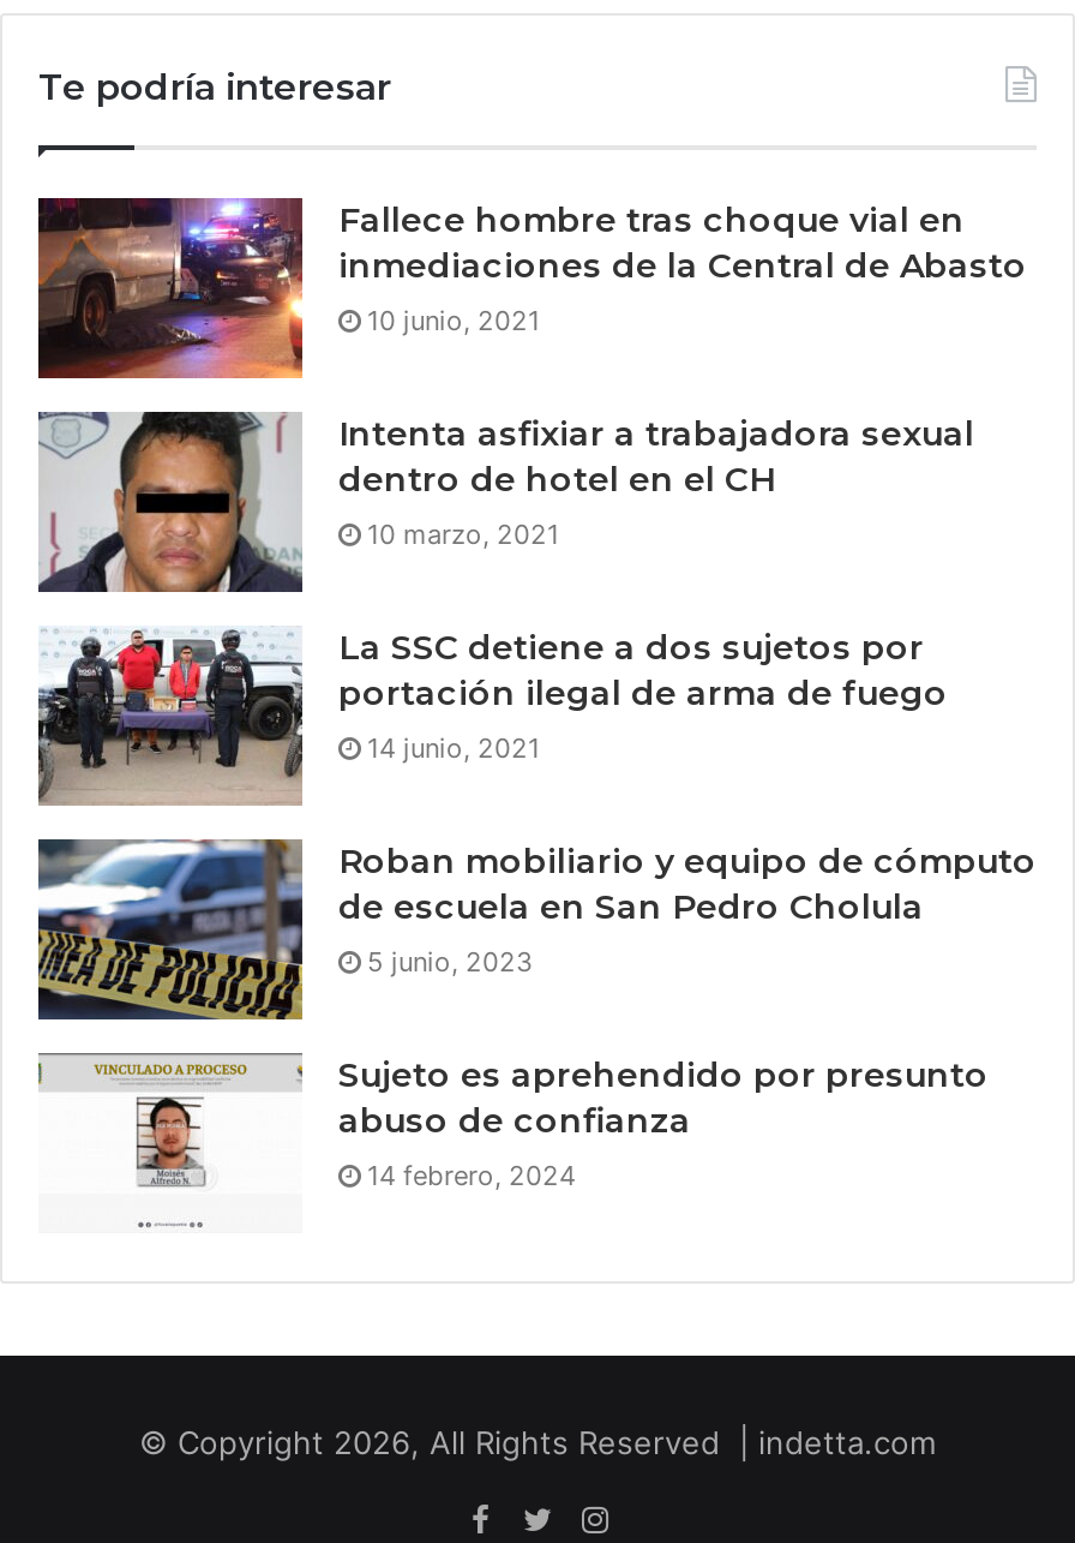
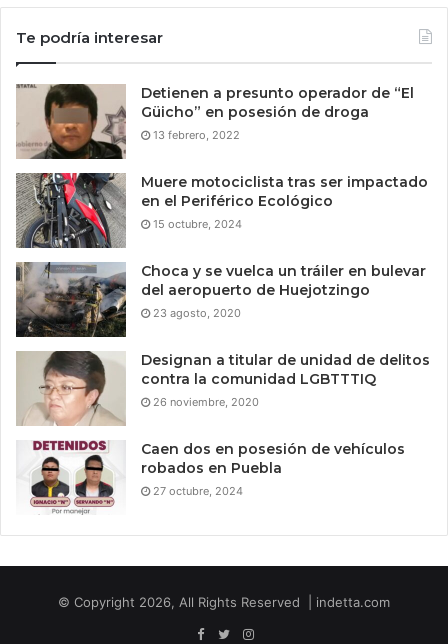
- [image]
- Fallece hombre tras choque vial en
- inmediaciones de la Central de Abasto
- 10 junio, 2021
+ [image]
+ Detienen a presunto operador de “El
+ Güicho” en posesión de droga
+ 13 febrero, 2022

- [image]
- Intenta asfixiar a trabajadora sexual
- dentro de hotel en el CH
- 10 marzo, 2021
+ [image]
+ Muere motociclista tras ser impactado
+ en el Periférico Ecológico
+ 15 octubre, 2024

- [image]
- La SSC detiene a dos sujetos por
- portación ilegal de arma de fuego
- 14 junio, 2021
+ [image]
+ Choca y se vuelca un tráiler en bulevar
+ del aeropuerto de Huejotzingo
+ 23 agosto, 2020

- [image]
- Roban mobiliario y equipo de cómputo
- de escuela en San Pedro Cholula
- 5 junio, 2023
+ [image]
+ Designan a titular de unidad de delitos
+ contra la comunidad LGBTTTIQ
+ 26 noviembre, 2020

- [image]
- Sujeto es aprehendido por presunto
- abuso de confianza
- 14 febrero, 2024
+ [image]
+ Caen dos en posesión de vehículos
+ robados en Puebla
+ 27 octubre, 2024
